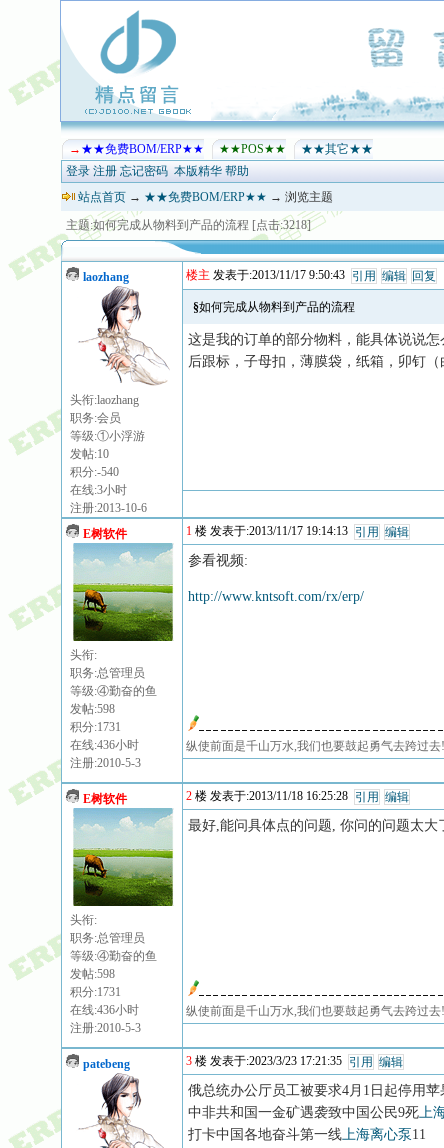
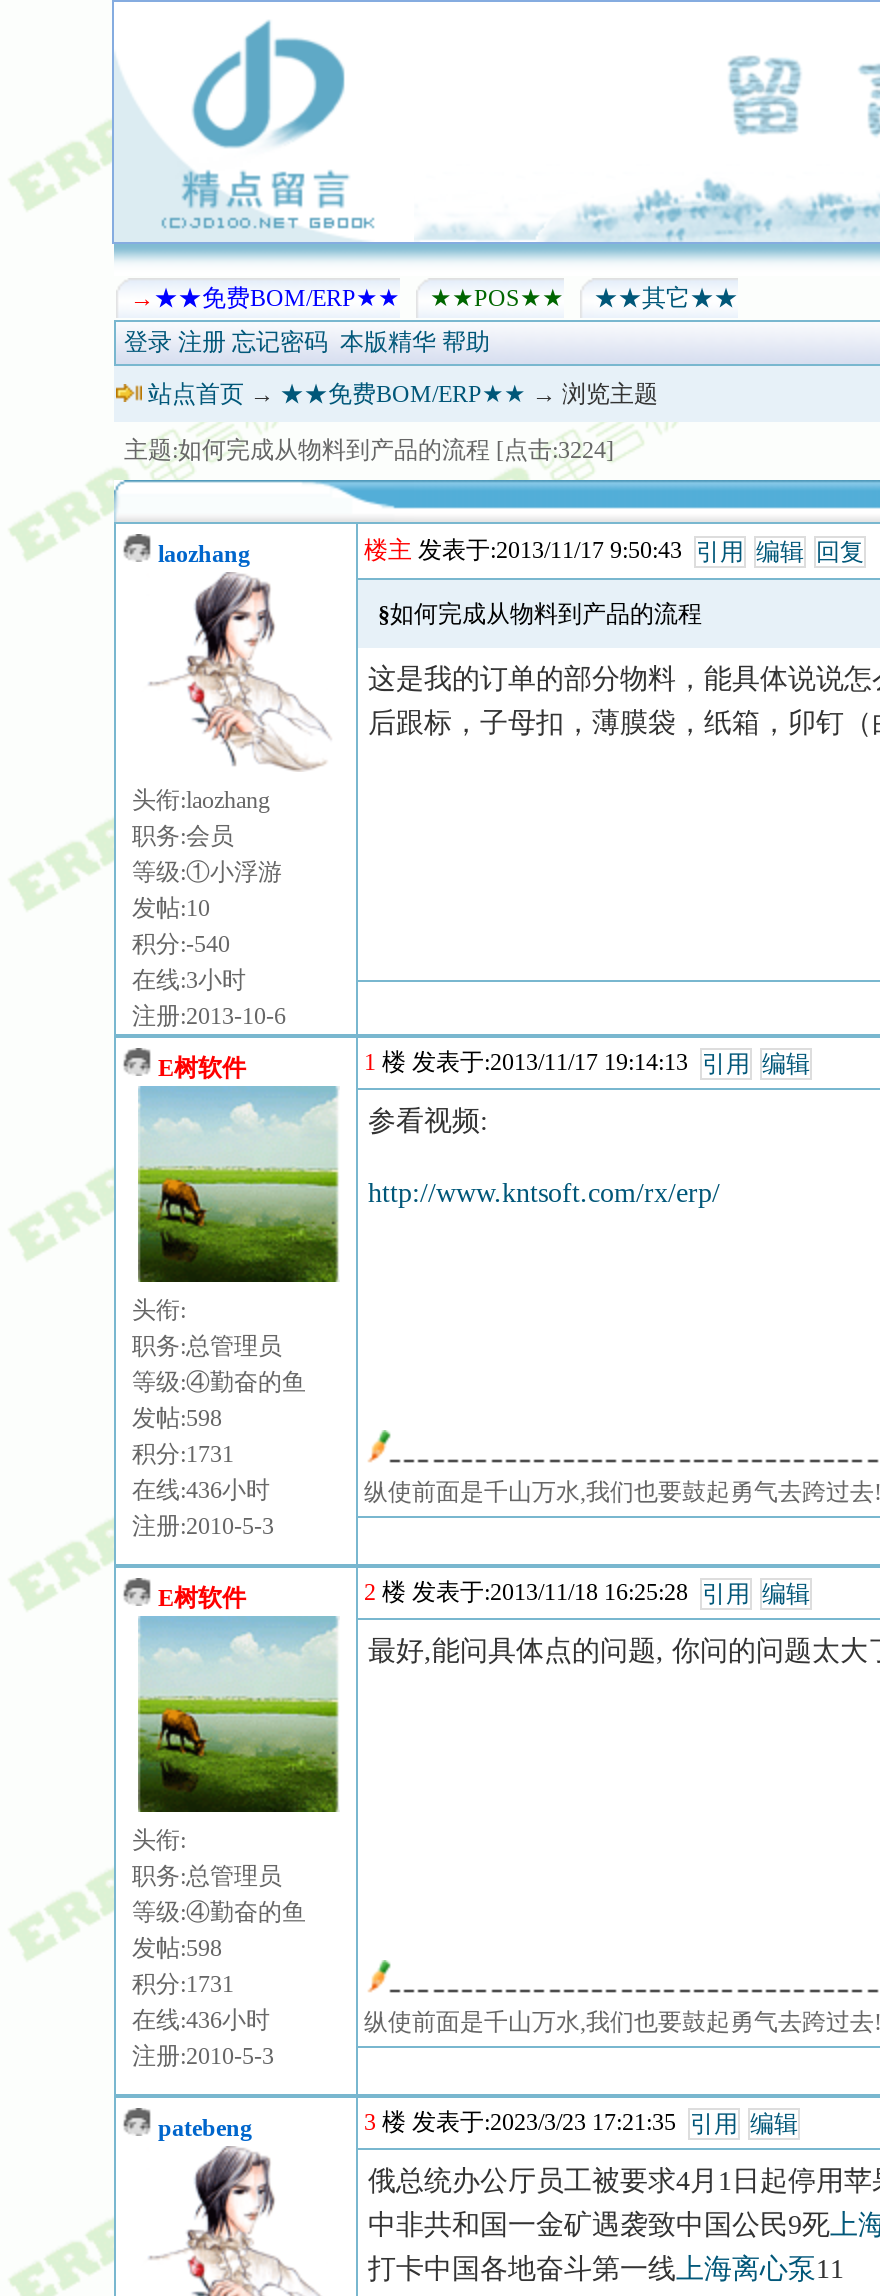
- 主题:如何完成从物料到产品的流程 [点击:3218]
+ 主题:如何完成从物料到产品的流程 [点击:3224]
